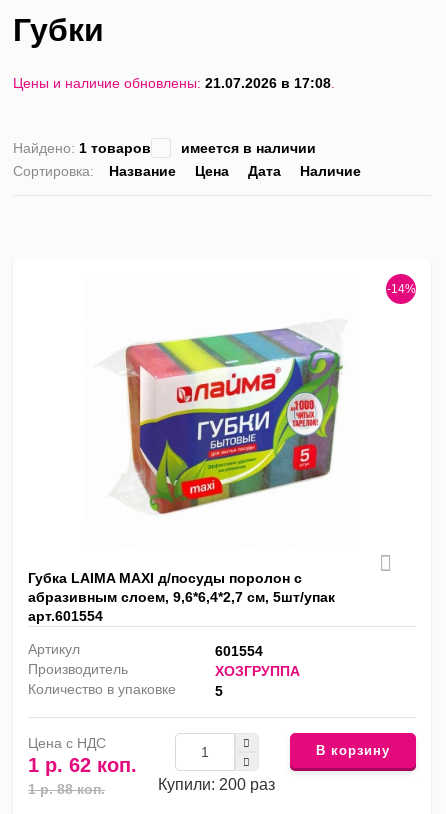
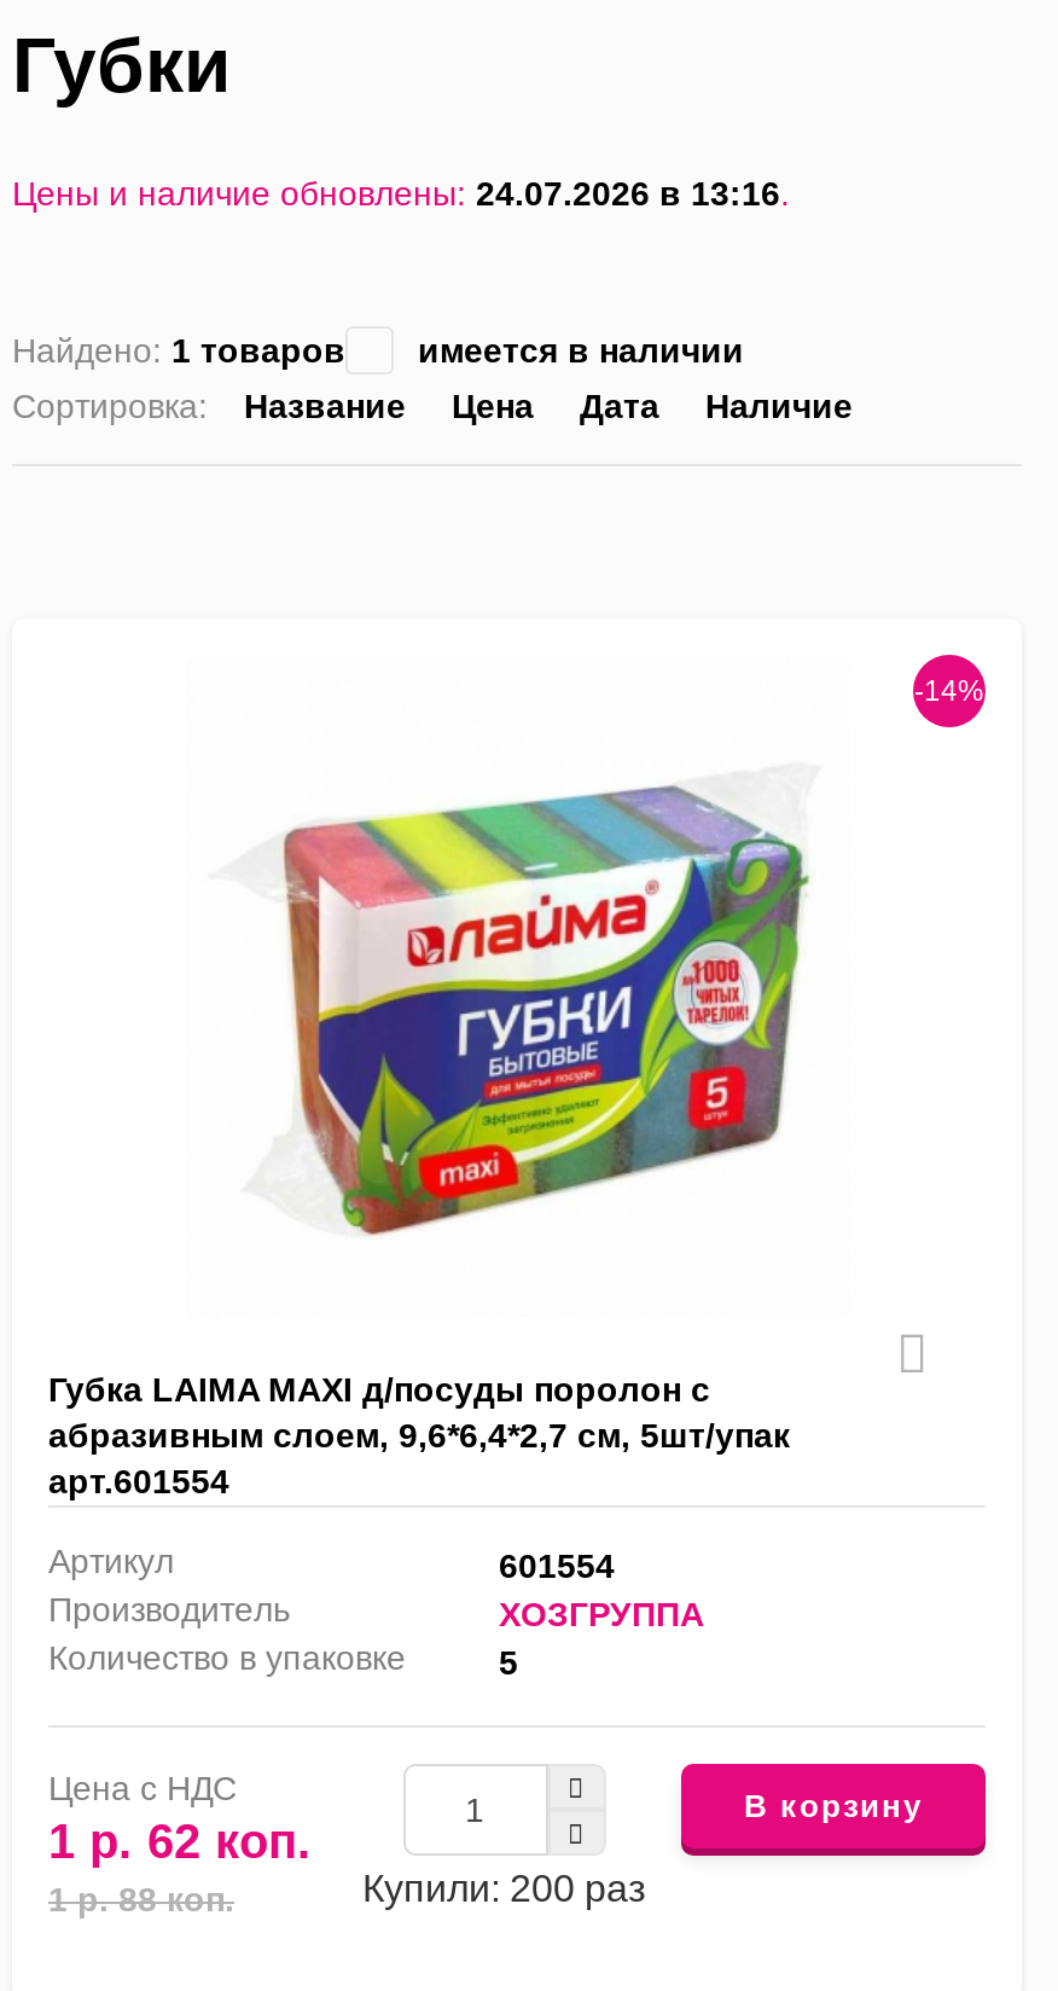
- Цены и наличие обновлены: 21.07.2026 в 17:08.
+ Цены и наличие обновлены: 24.07.2026 в 13:16.
